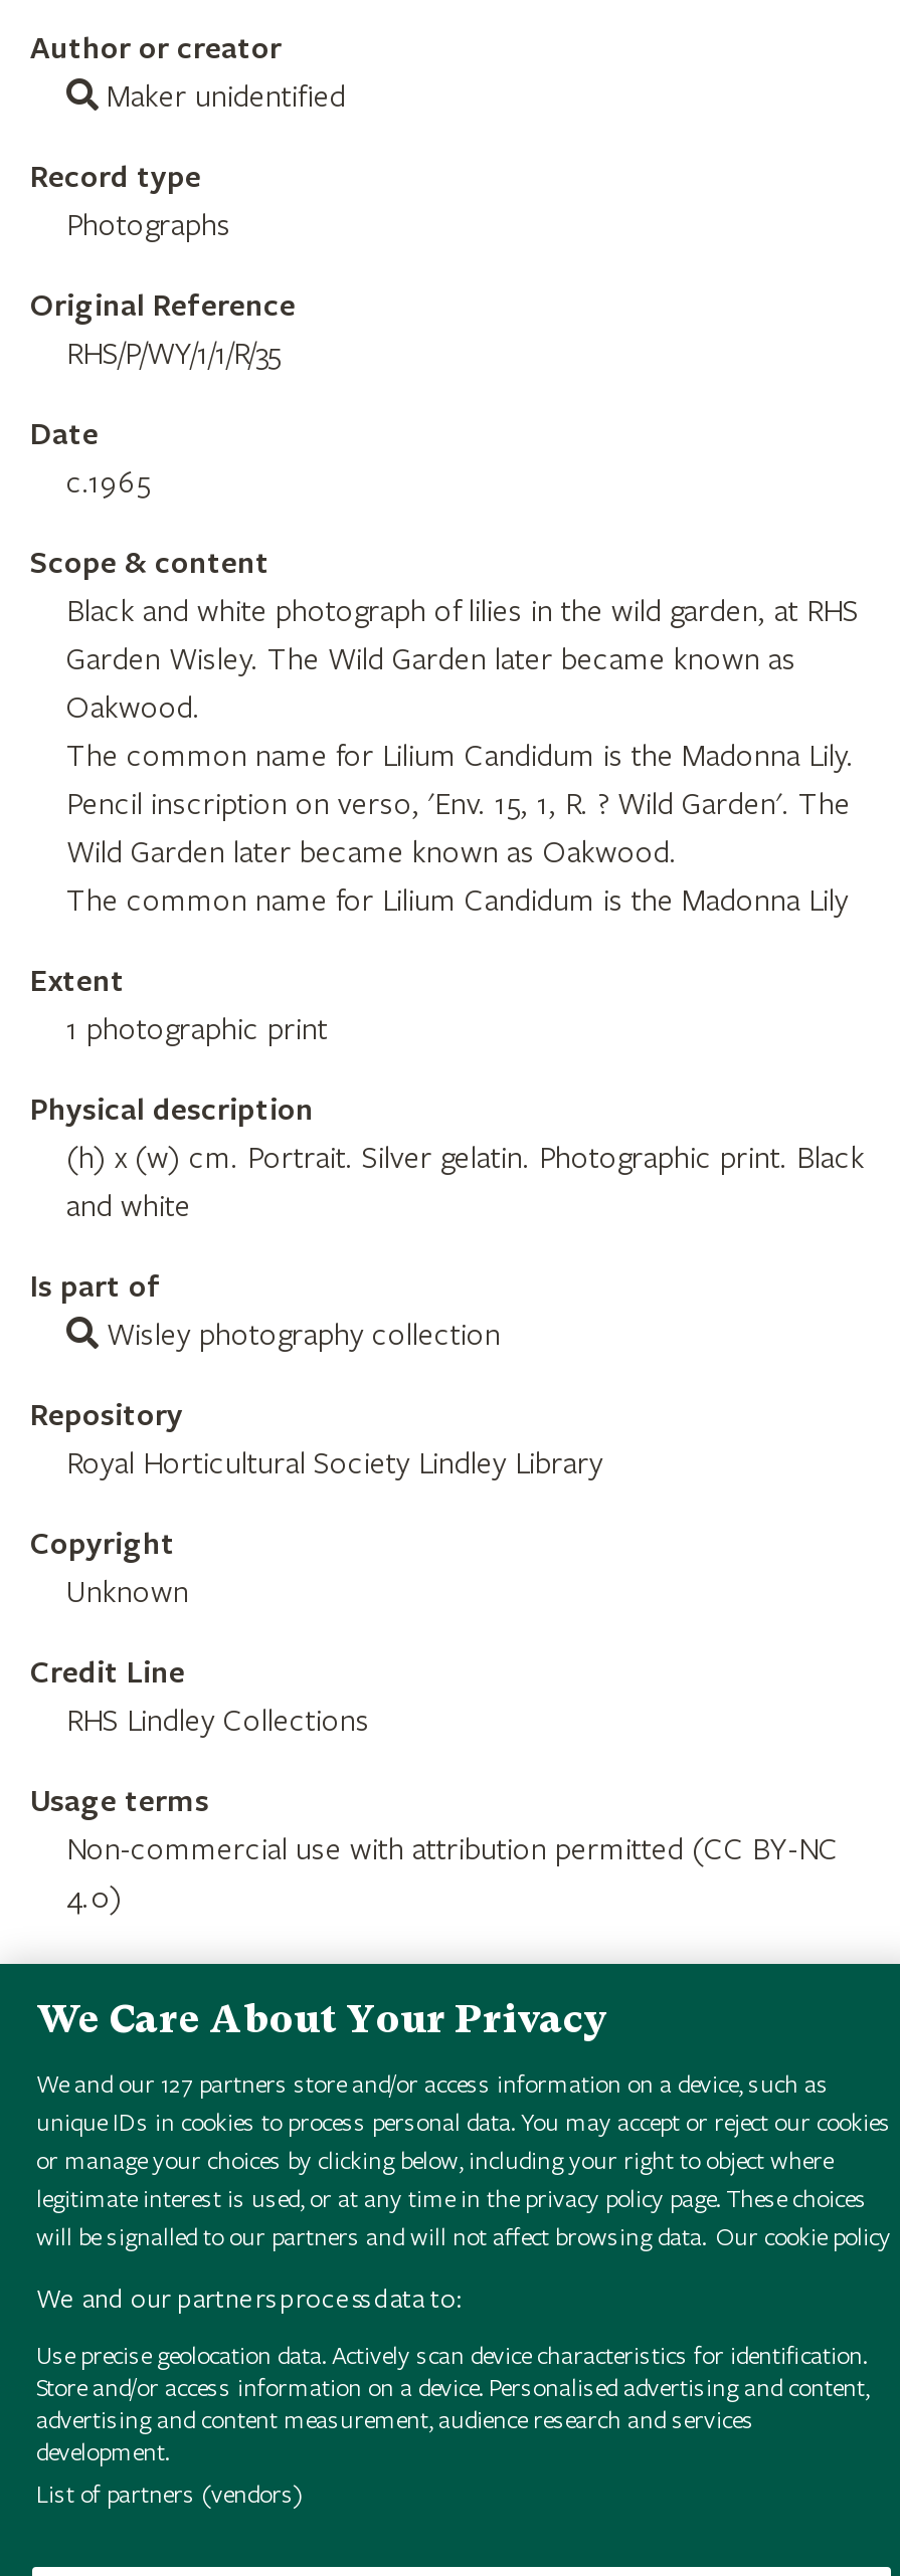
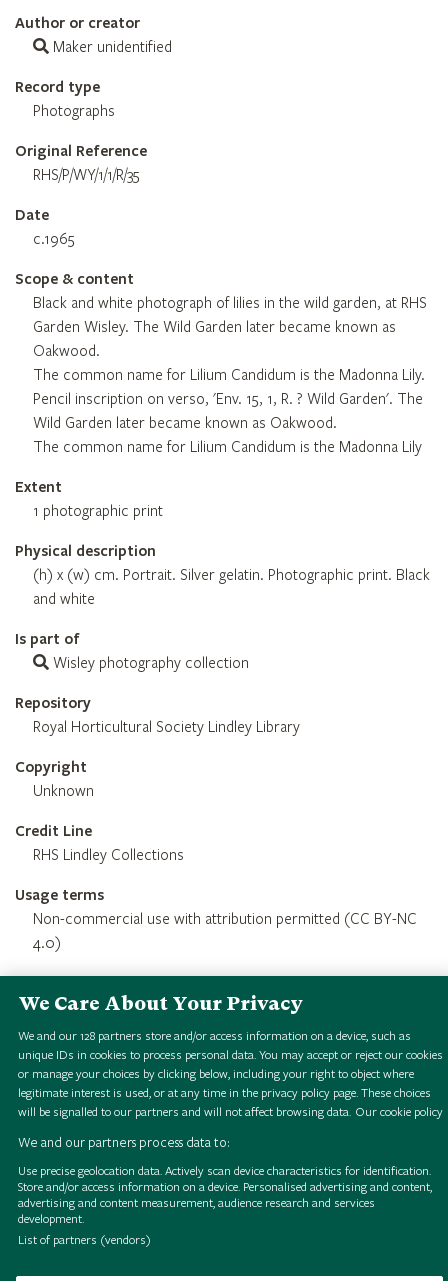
- We and our 127 partners store and/or access information on a device, such as
+ We and our 128 partners store and/or access information on a device, such as
